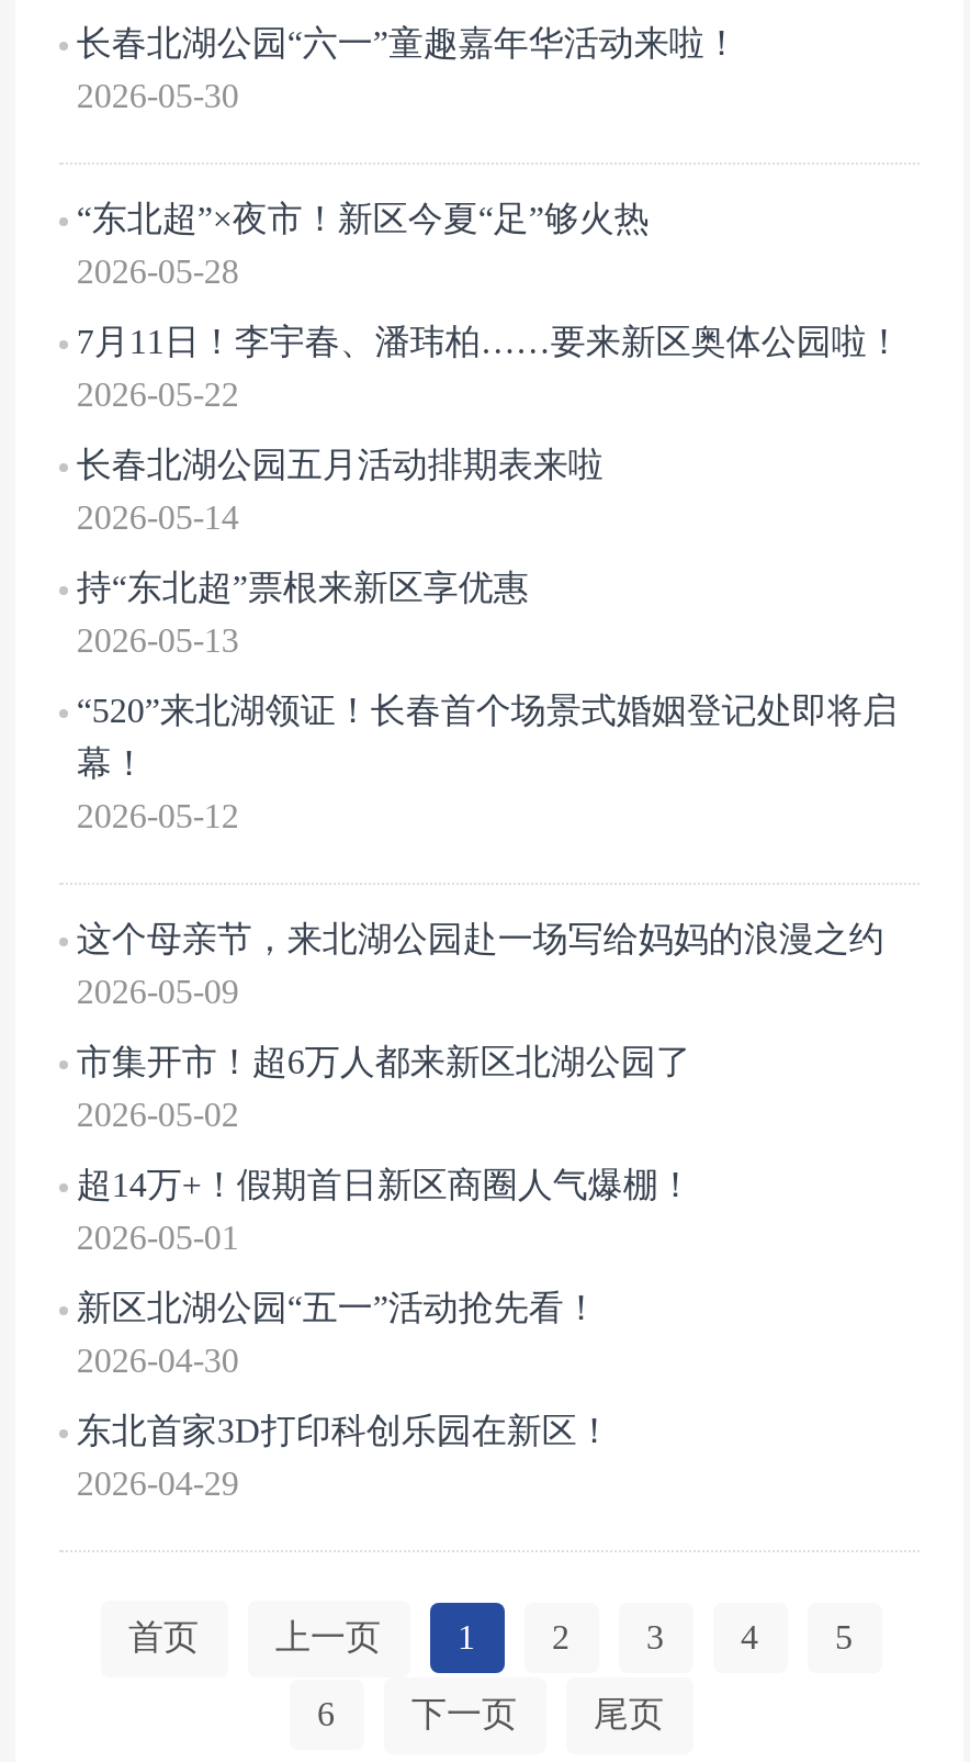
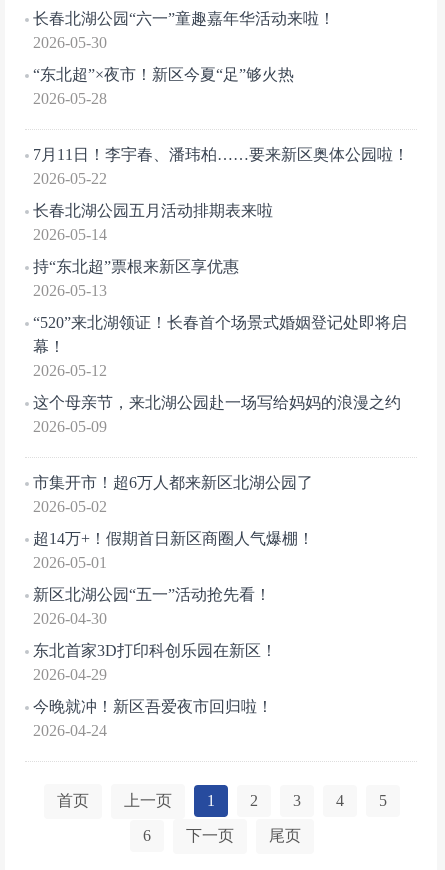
moved up: “东北超”×夜市！新区今夏“足”够火热 | 2026-05-28

moved up: 这个母亲节，来北湖公园赴一场写给妈妈的浪漫之约 | 2026-05-09

+ 今晚就冲！新区吾爱夜市回归啦！
+ 2026-04-24
